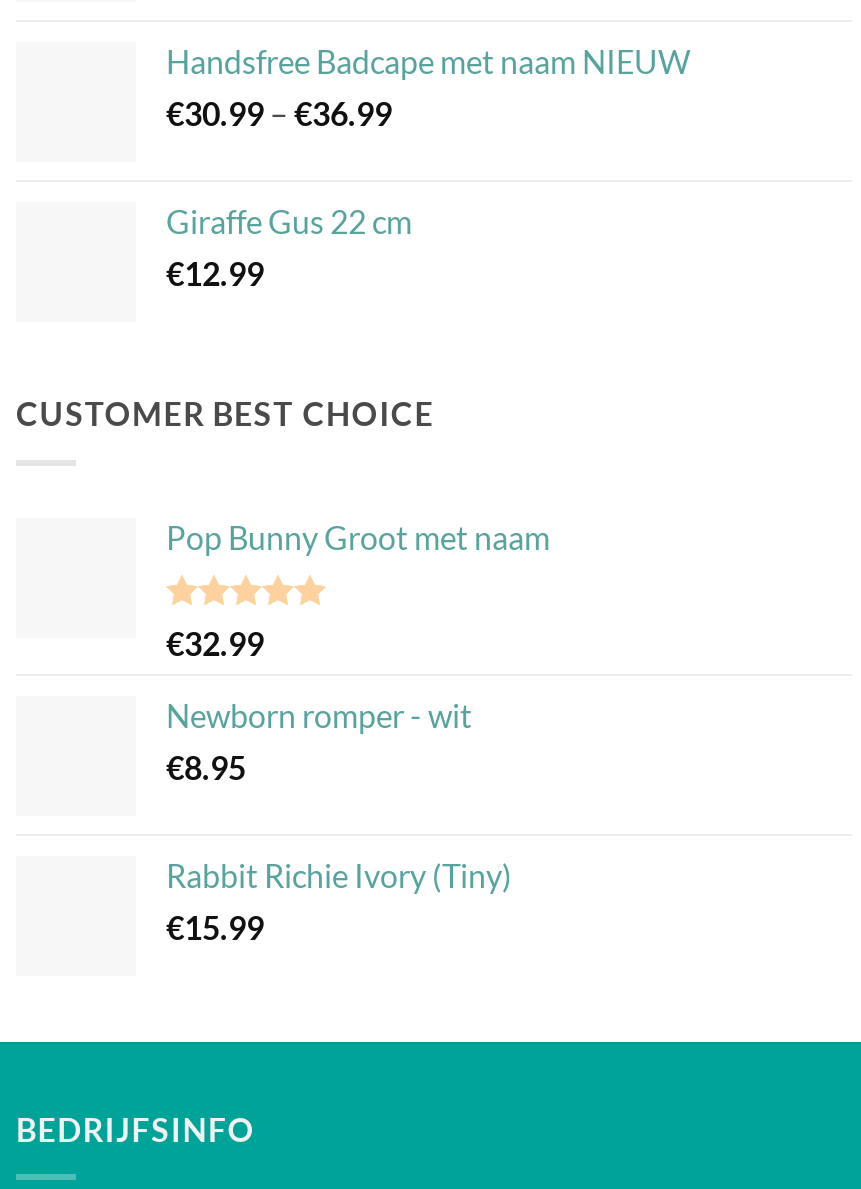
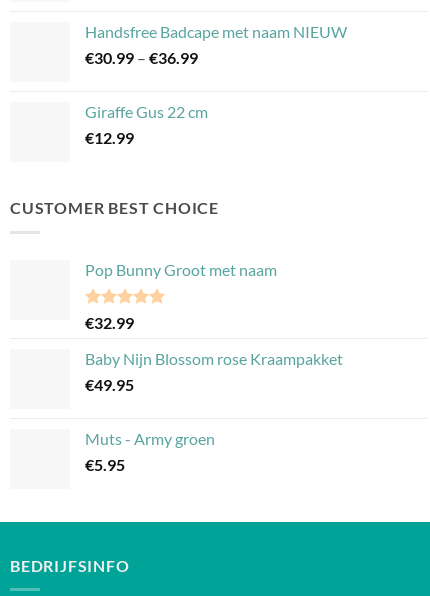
- Newborn romper - wit
- €8.95
+ Baby Nijn Blossom rose Kraampakket
+ €49.95

- Rabbit Richie Ivory (Tiny)
- €15.99
+ Muts - Army groen
+ €5.95
